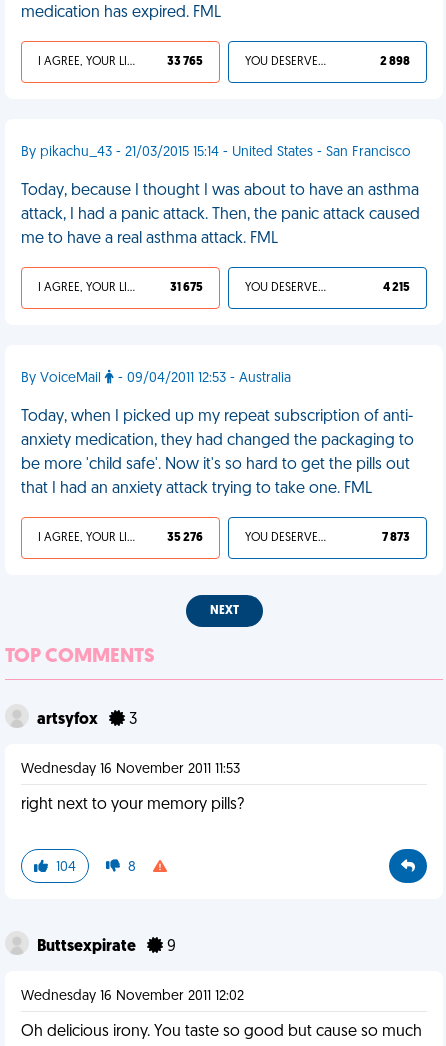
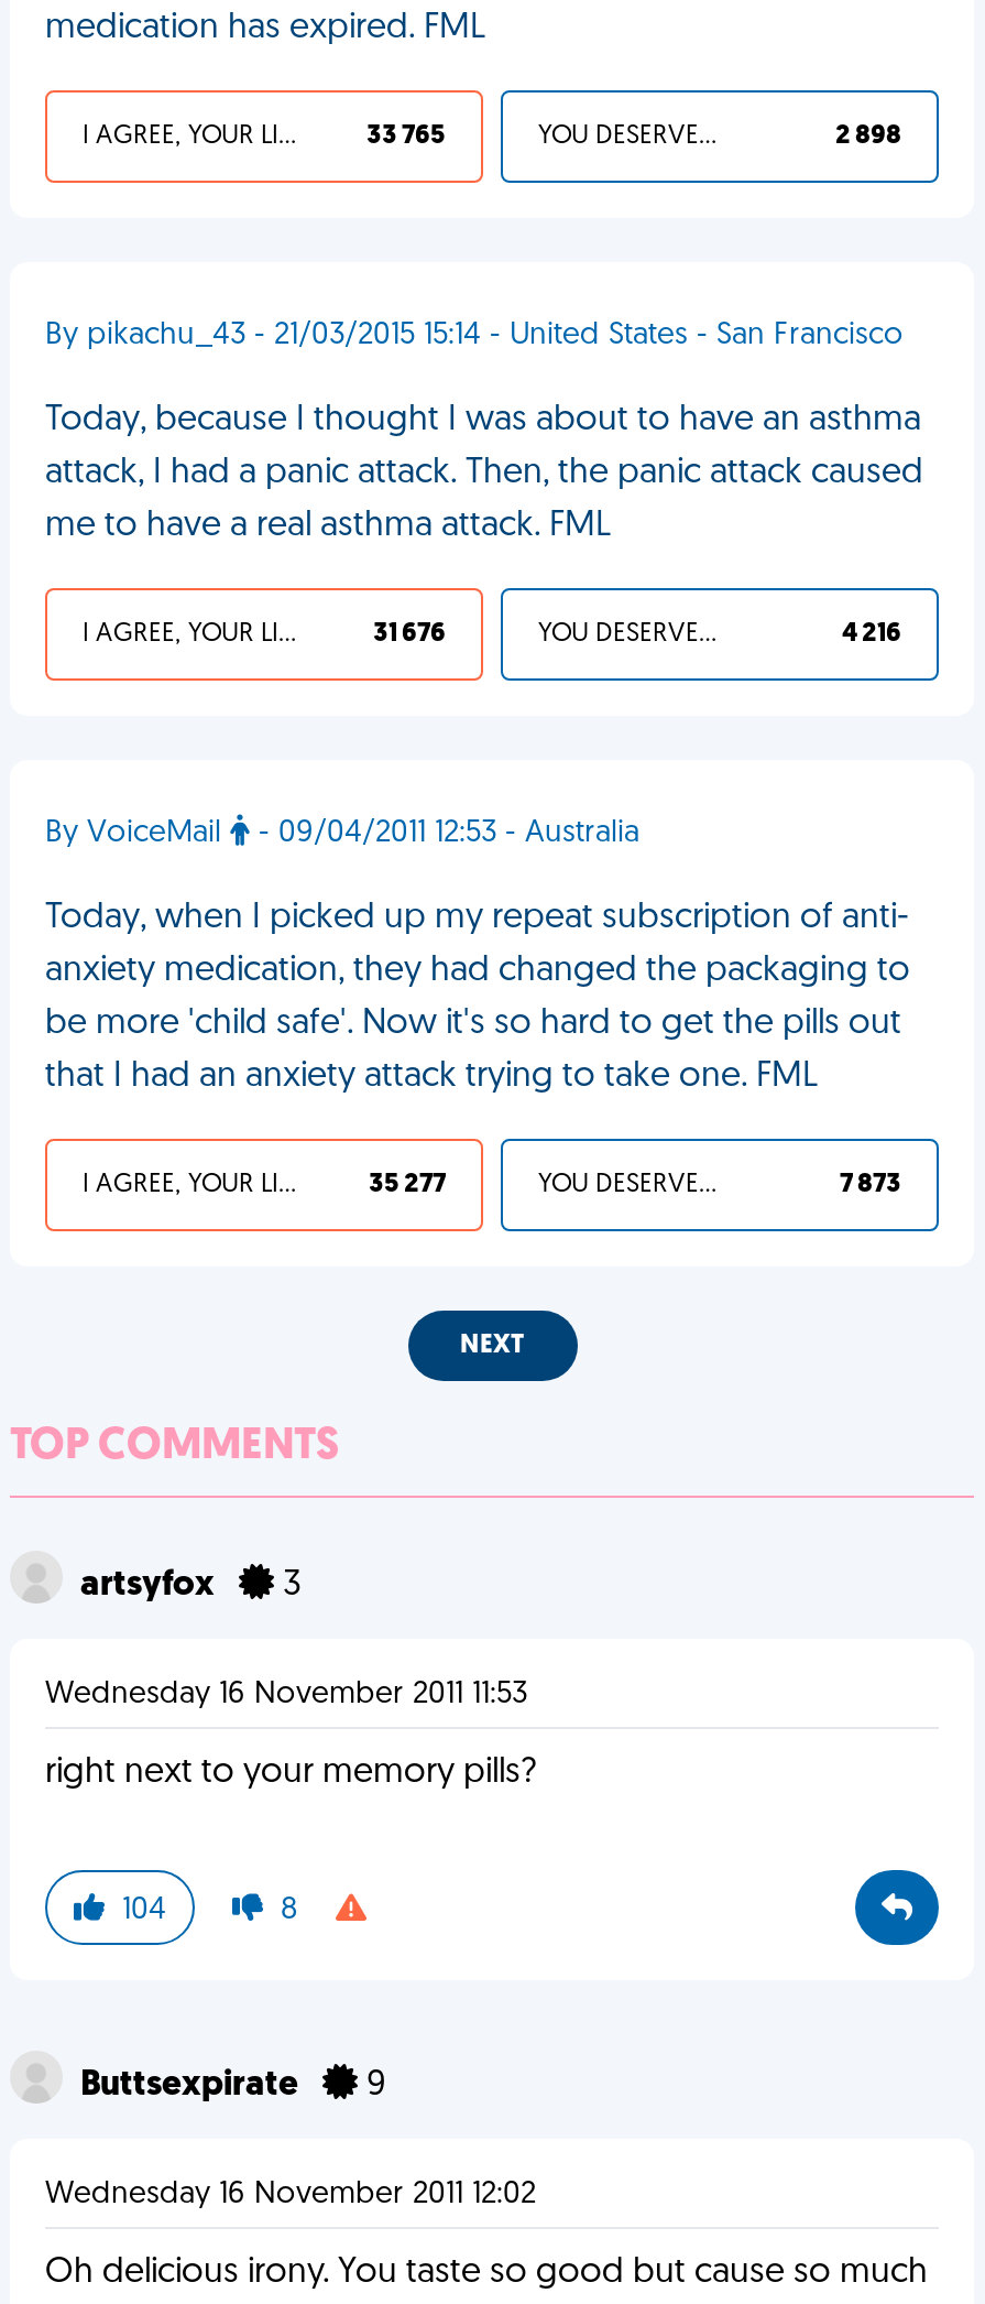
- 31 675
+ 31 676

- 4 215
+ 4 216

- 35 276
+ 35 277
